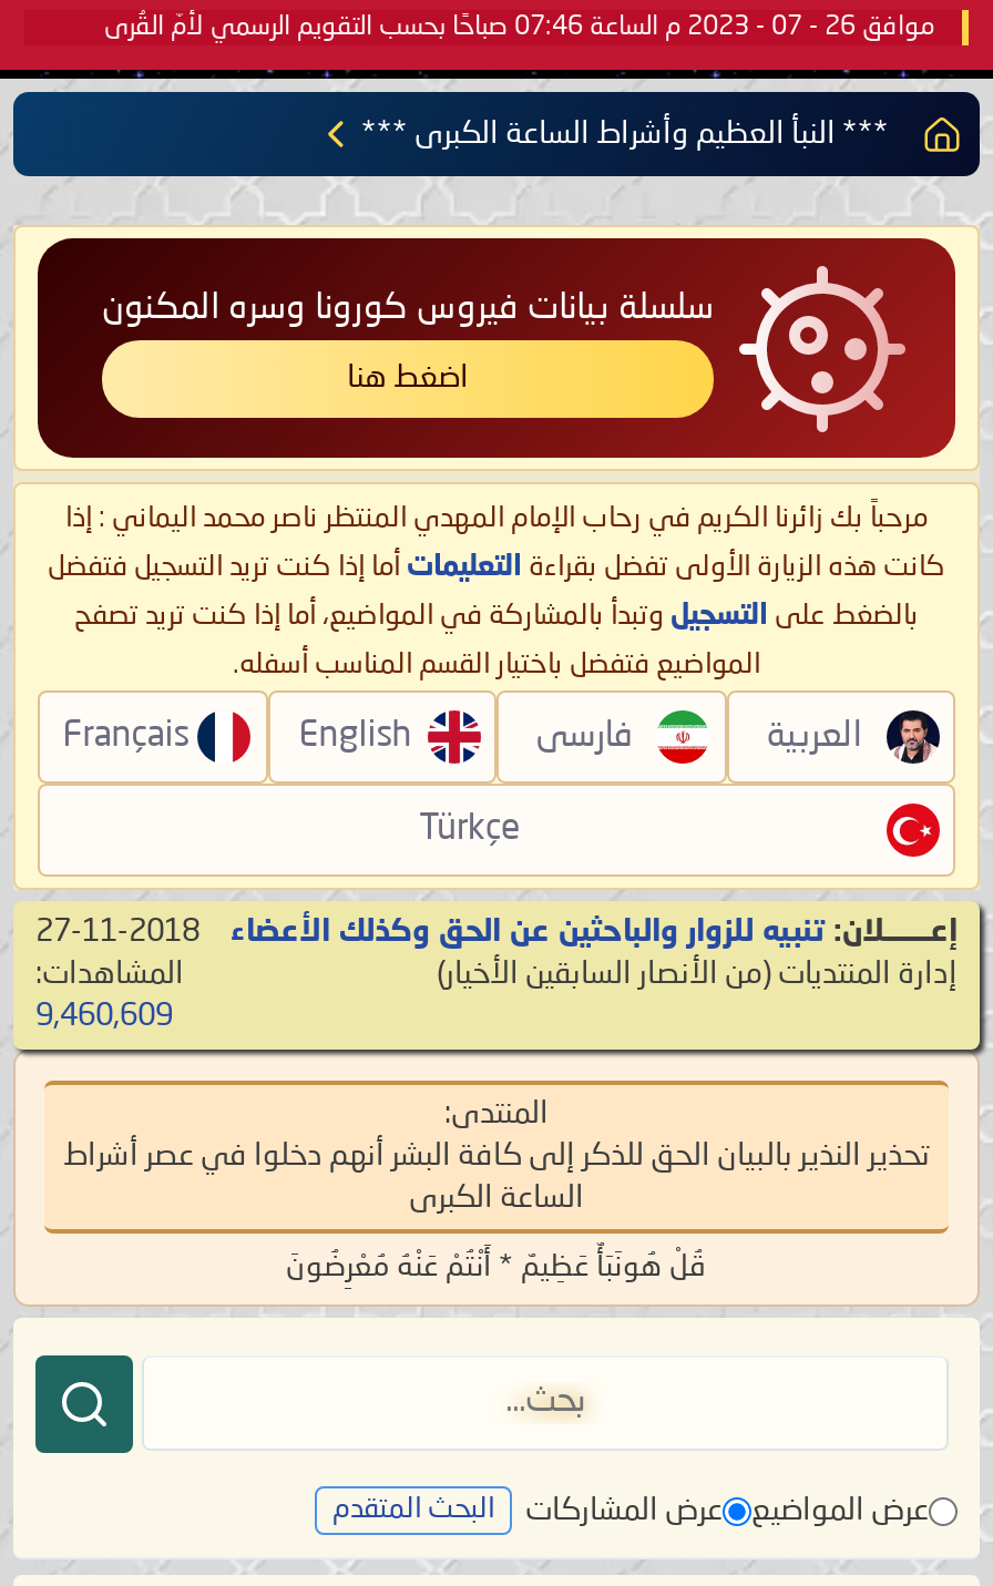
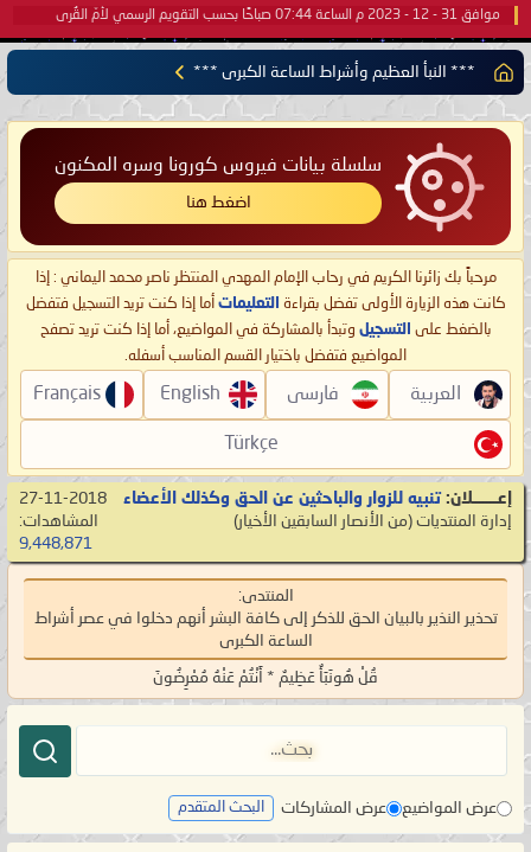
- 9,460,609
+ 9,448,871
